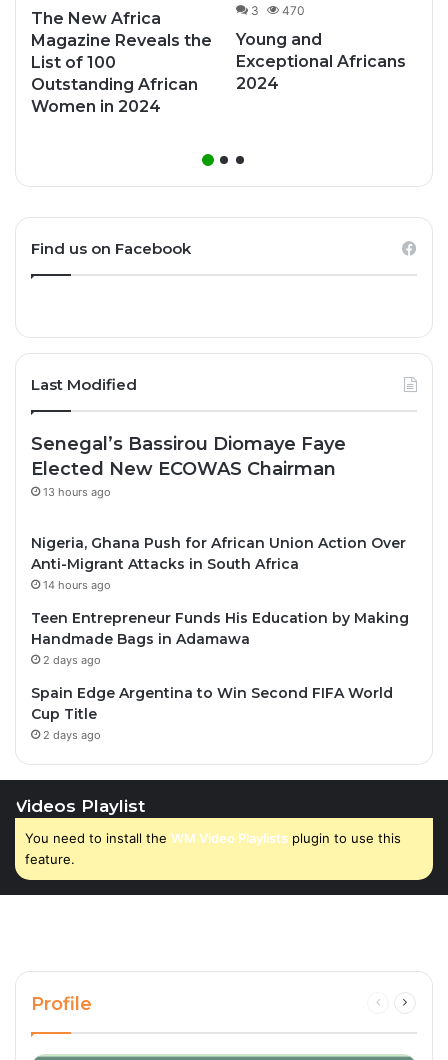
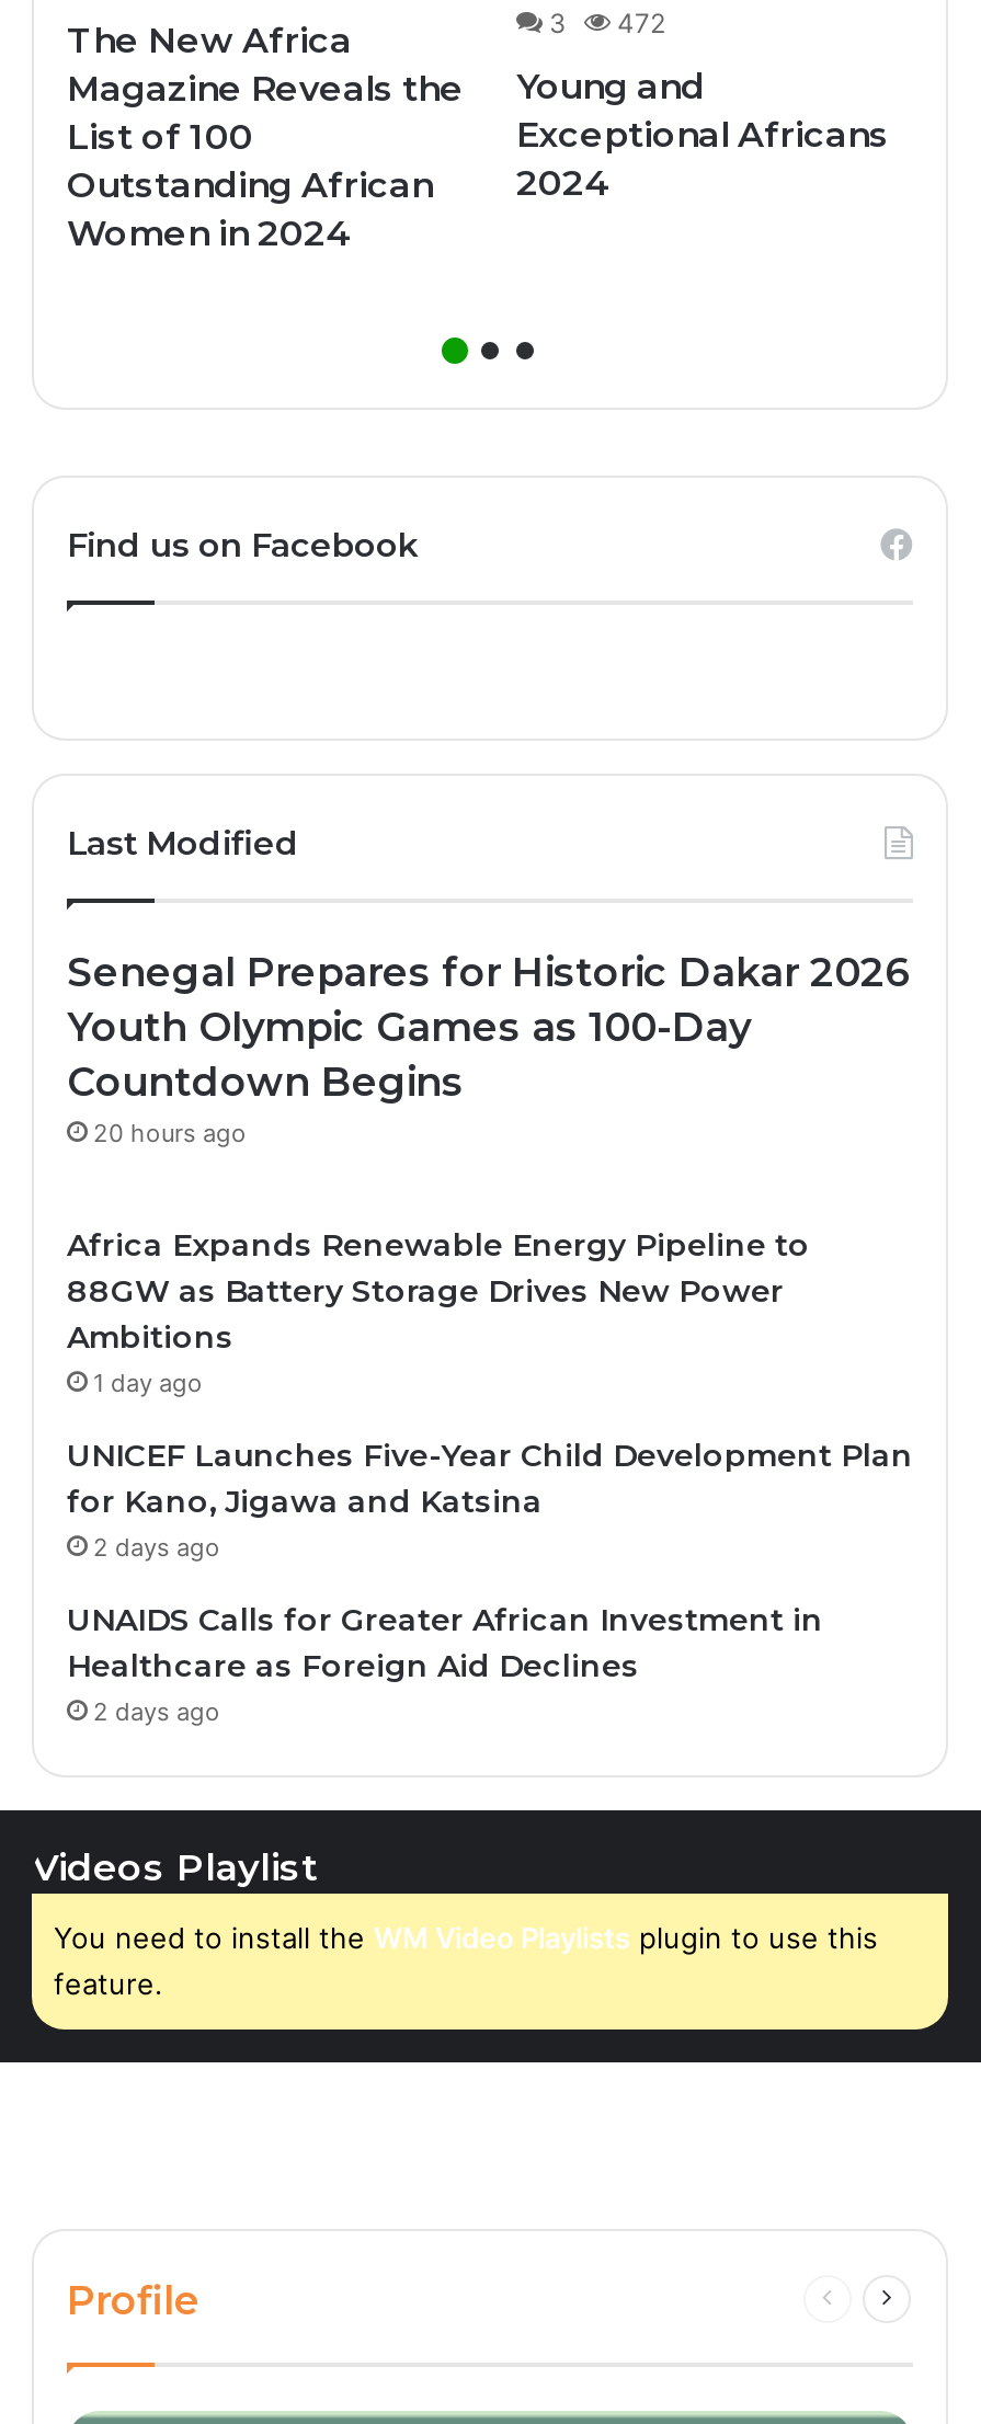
- 3 470
+ 3 472

- Senegal’s Bassirou Diomaye Faye
- Elected New ECOWAS Chairman
- 13 hours ago
+ Senegal Prepares for Historic Dakar 2026
+ Youth Olympic Games as 100-Day
+ Countdown Begins
+ 20 hours ago

- Nigeria, Ghana Push for African Union Action Over
- Anti-Migrant Attacks in South Africa
- 14 hours ago
+ Africa Expands Renewable Energy Pipeline to
+ 88GW as Battery Storage Drives New Power
+ Ambitions
+ 1 day ago

- Teen Entrepreneur Funds His Education by Making
- Handmade Bags in Adamawa
+ UNICEF Launches Five-Year Child Development Plan
+ for Kano, Jigawa and Katsina

- Spain Edge Argentina to Win Second FIFA World
- Cup Title
+ UNAIDS Calls for Greater African Investment in
+ Healthcare as Foreign Aid Declines
